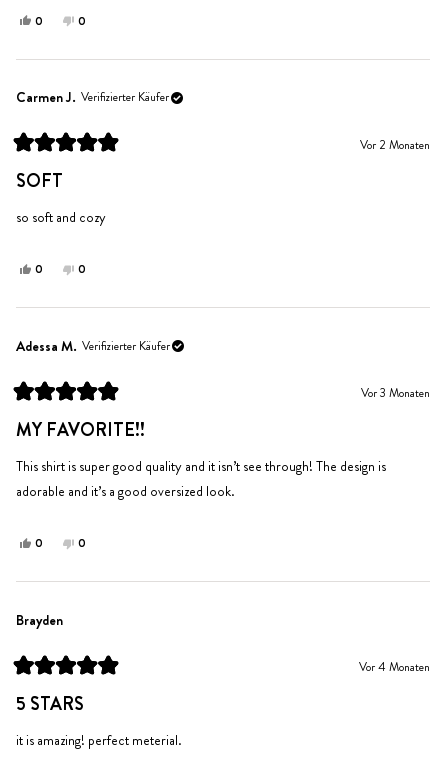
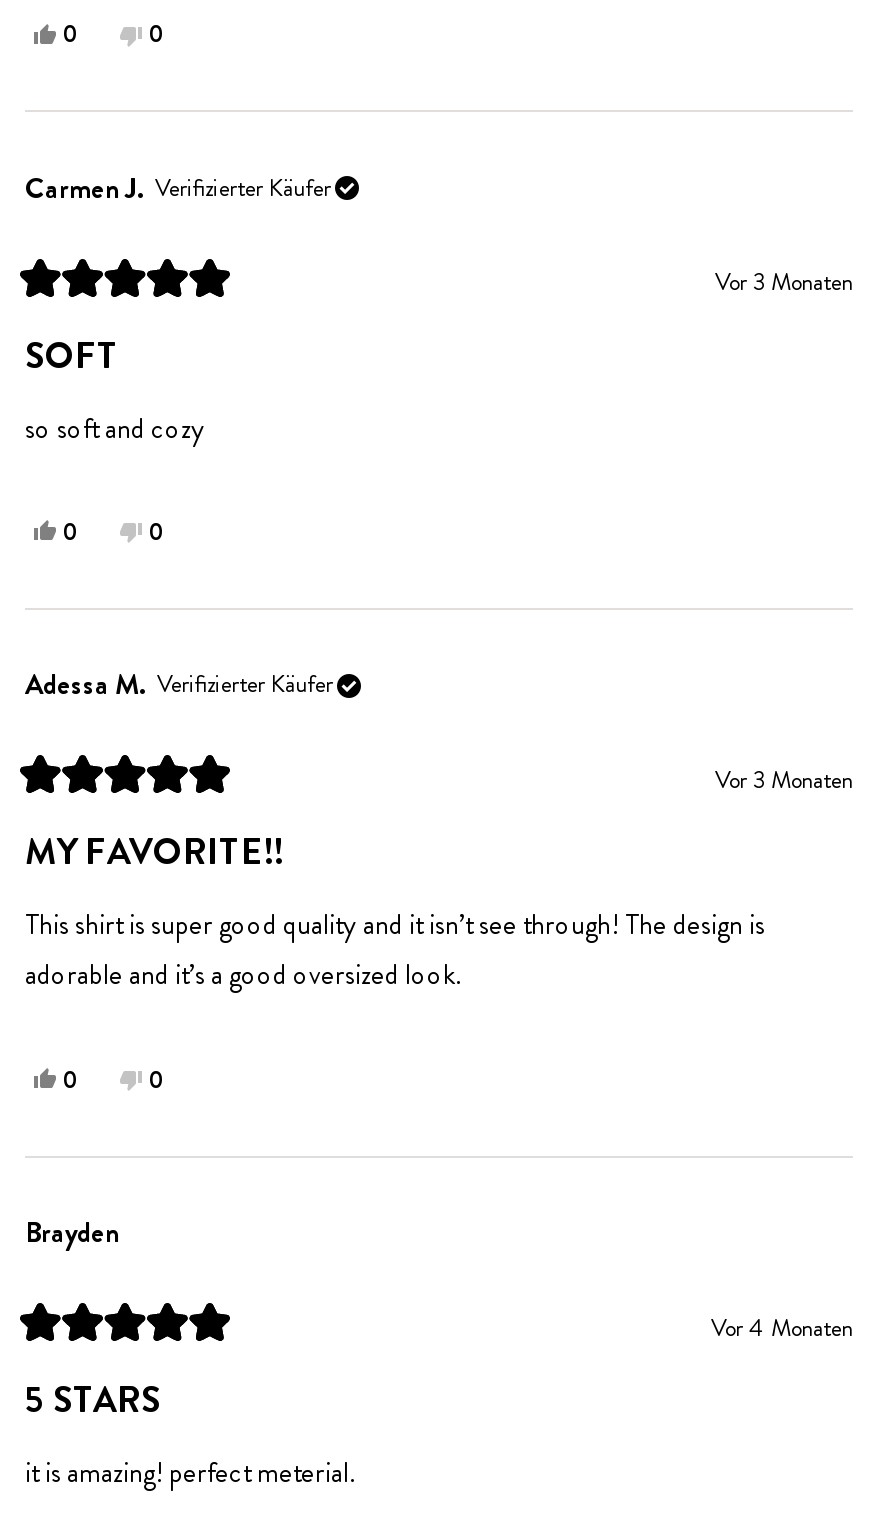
- Vor 2 Monaten
+ Vor 3 Monaten
